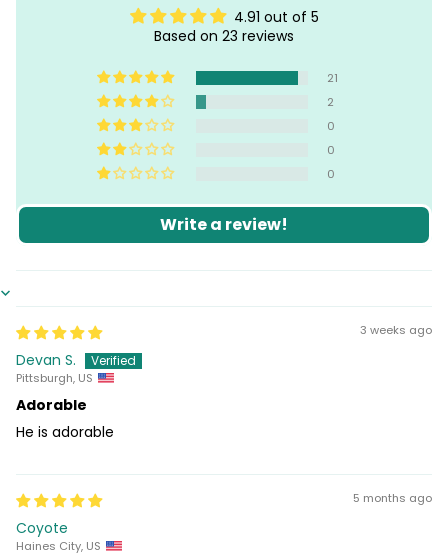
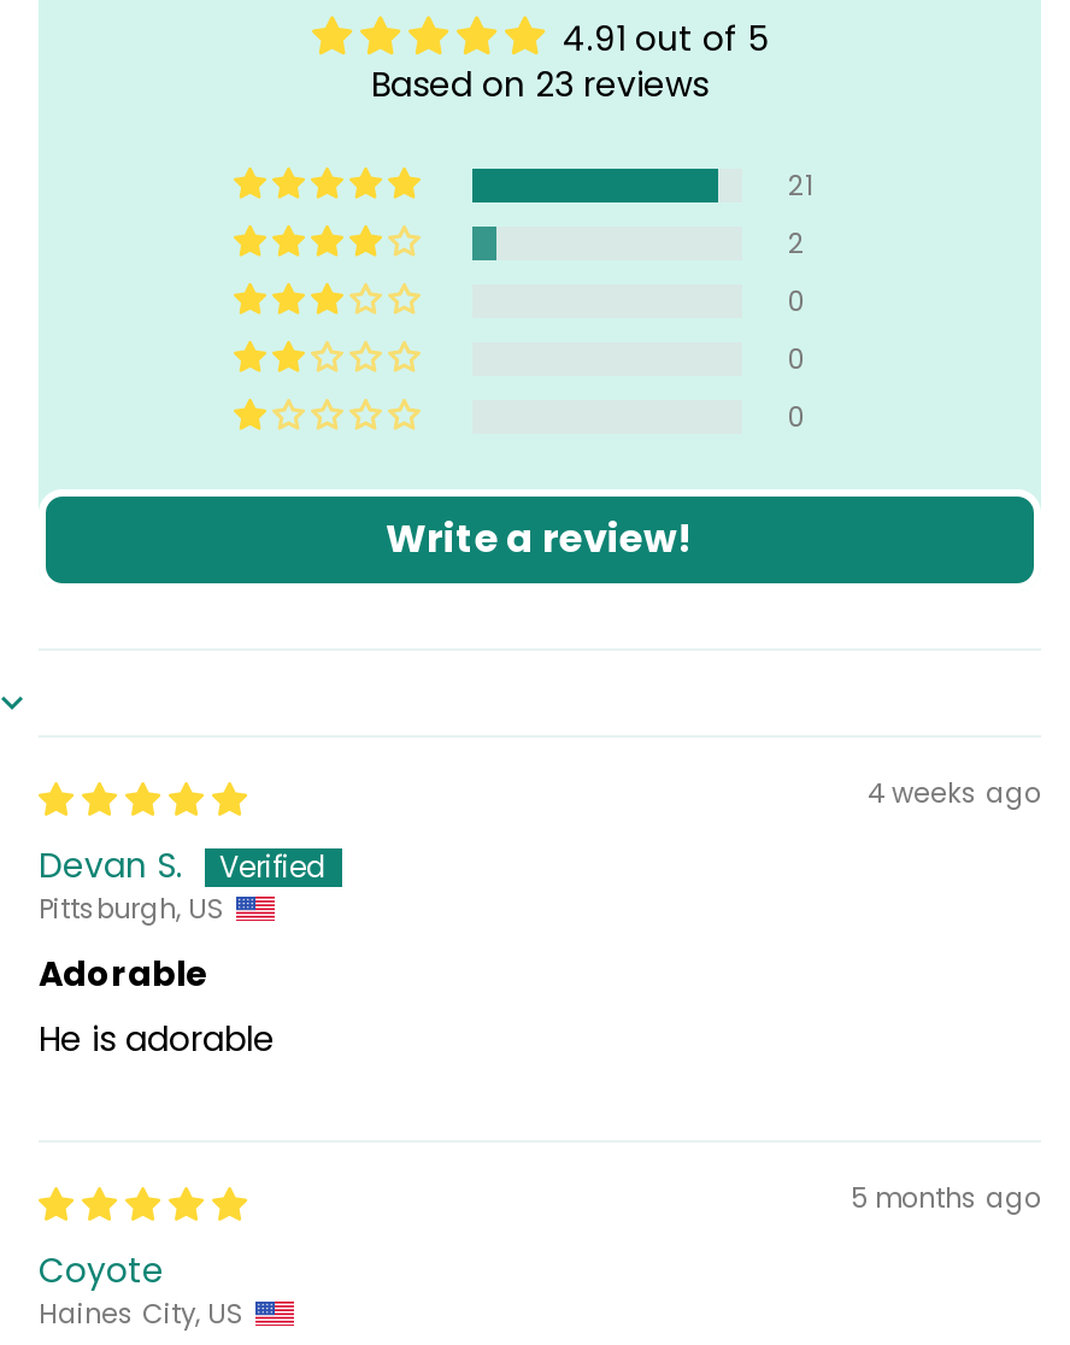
- 3 weeks ago
+ 4 weeks ago
